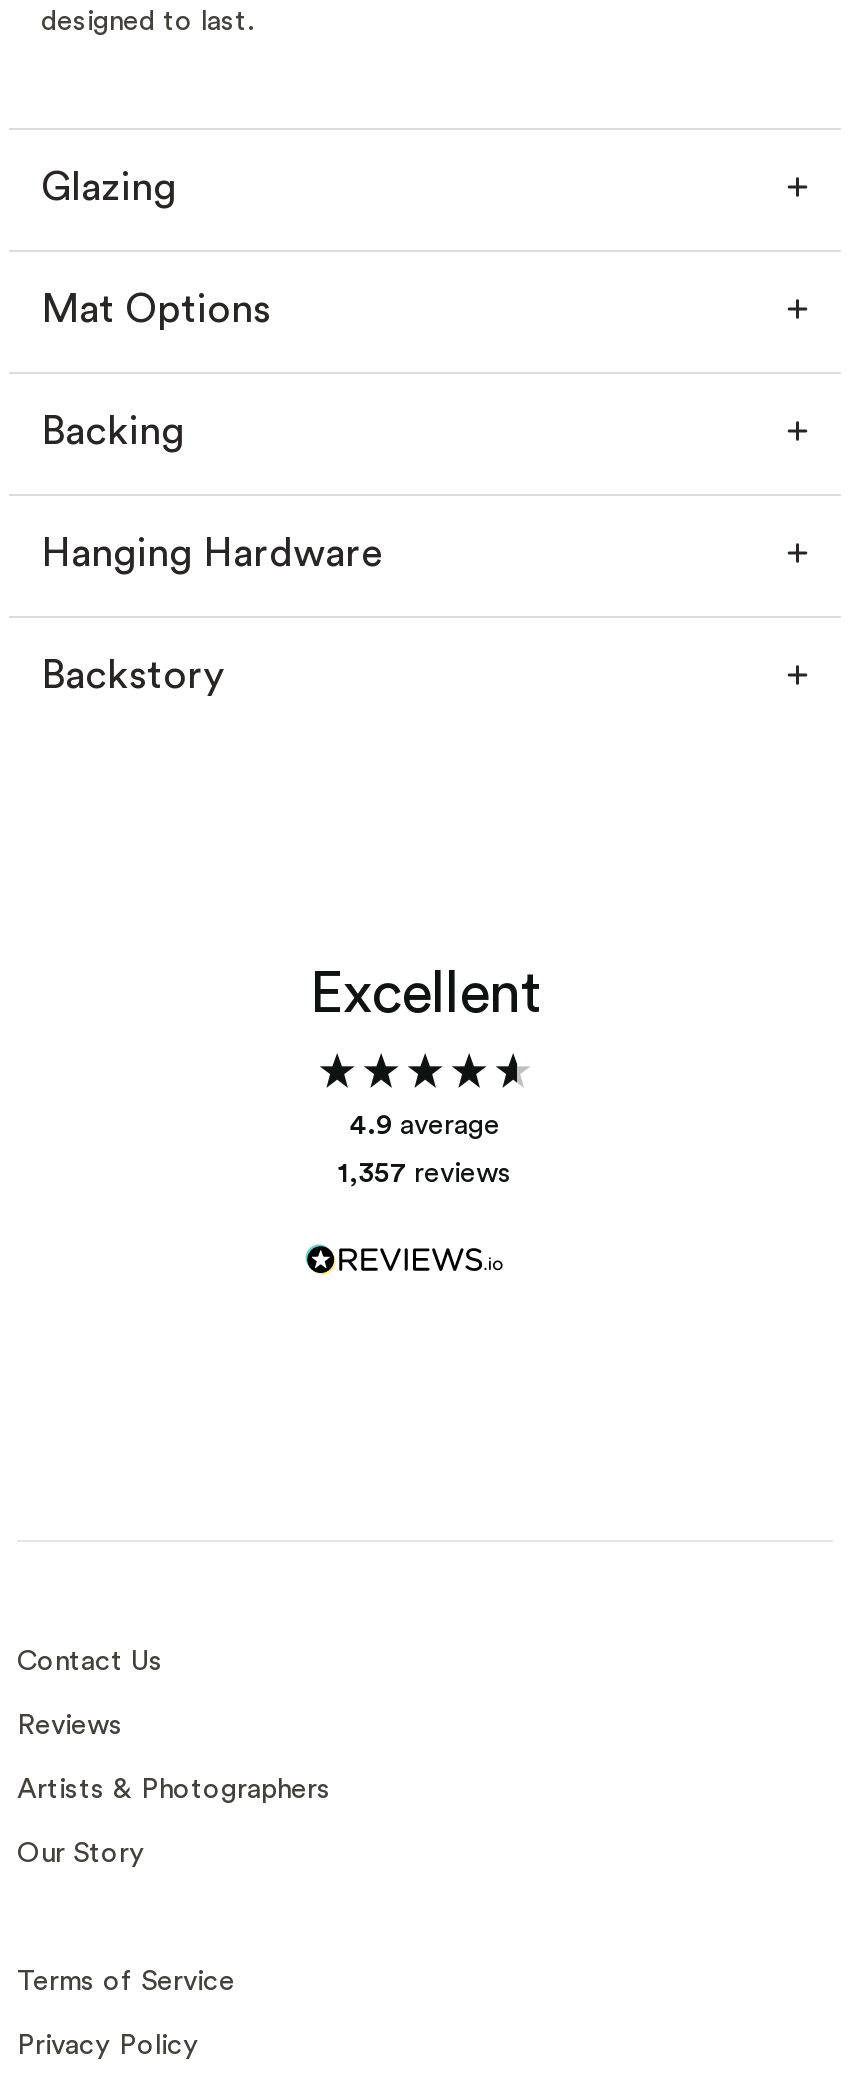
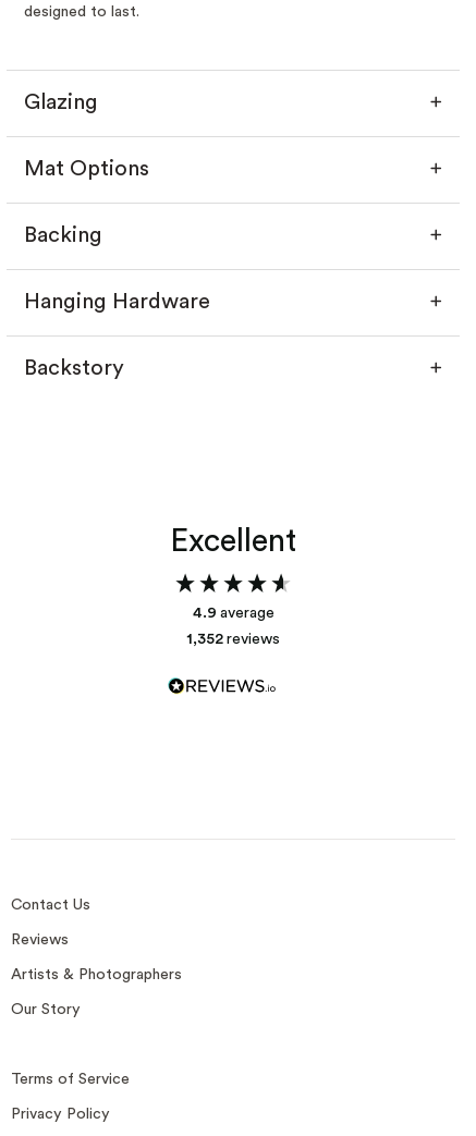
- 1,357 reviews
+ 1,352 reviews
